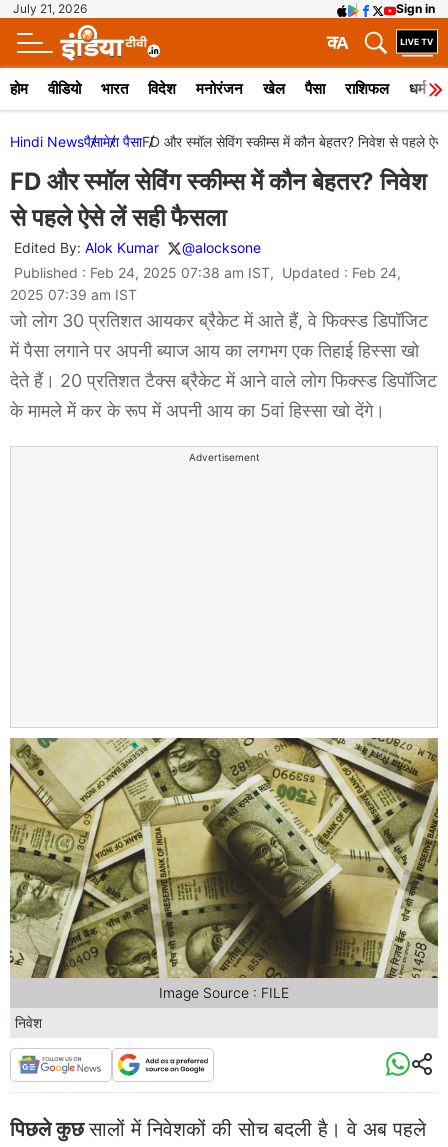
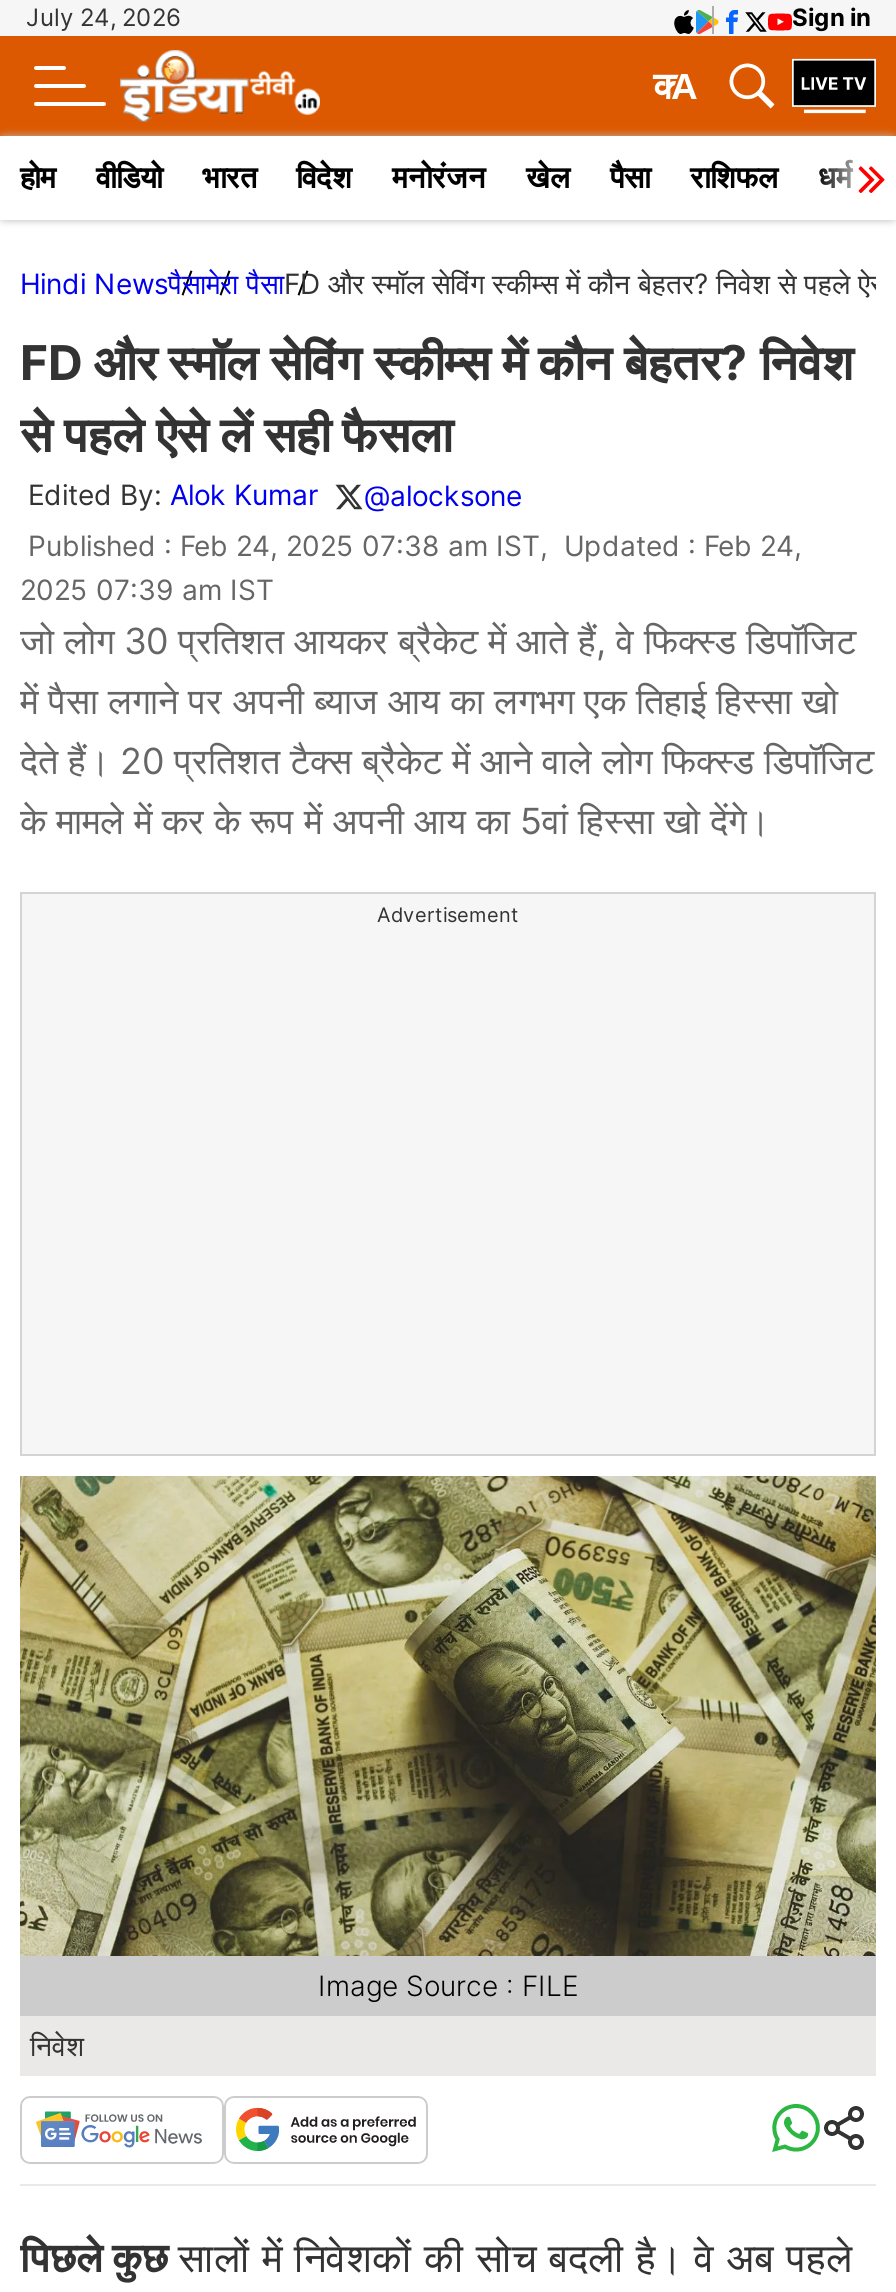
- July 21, 2026
+ July 24, 2026
